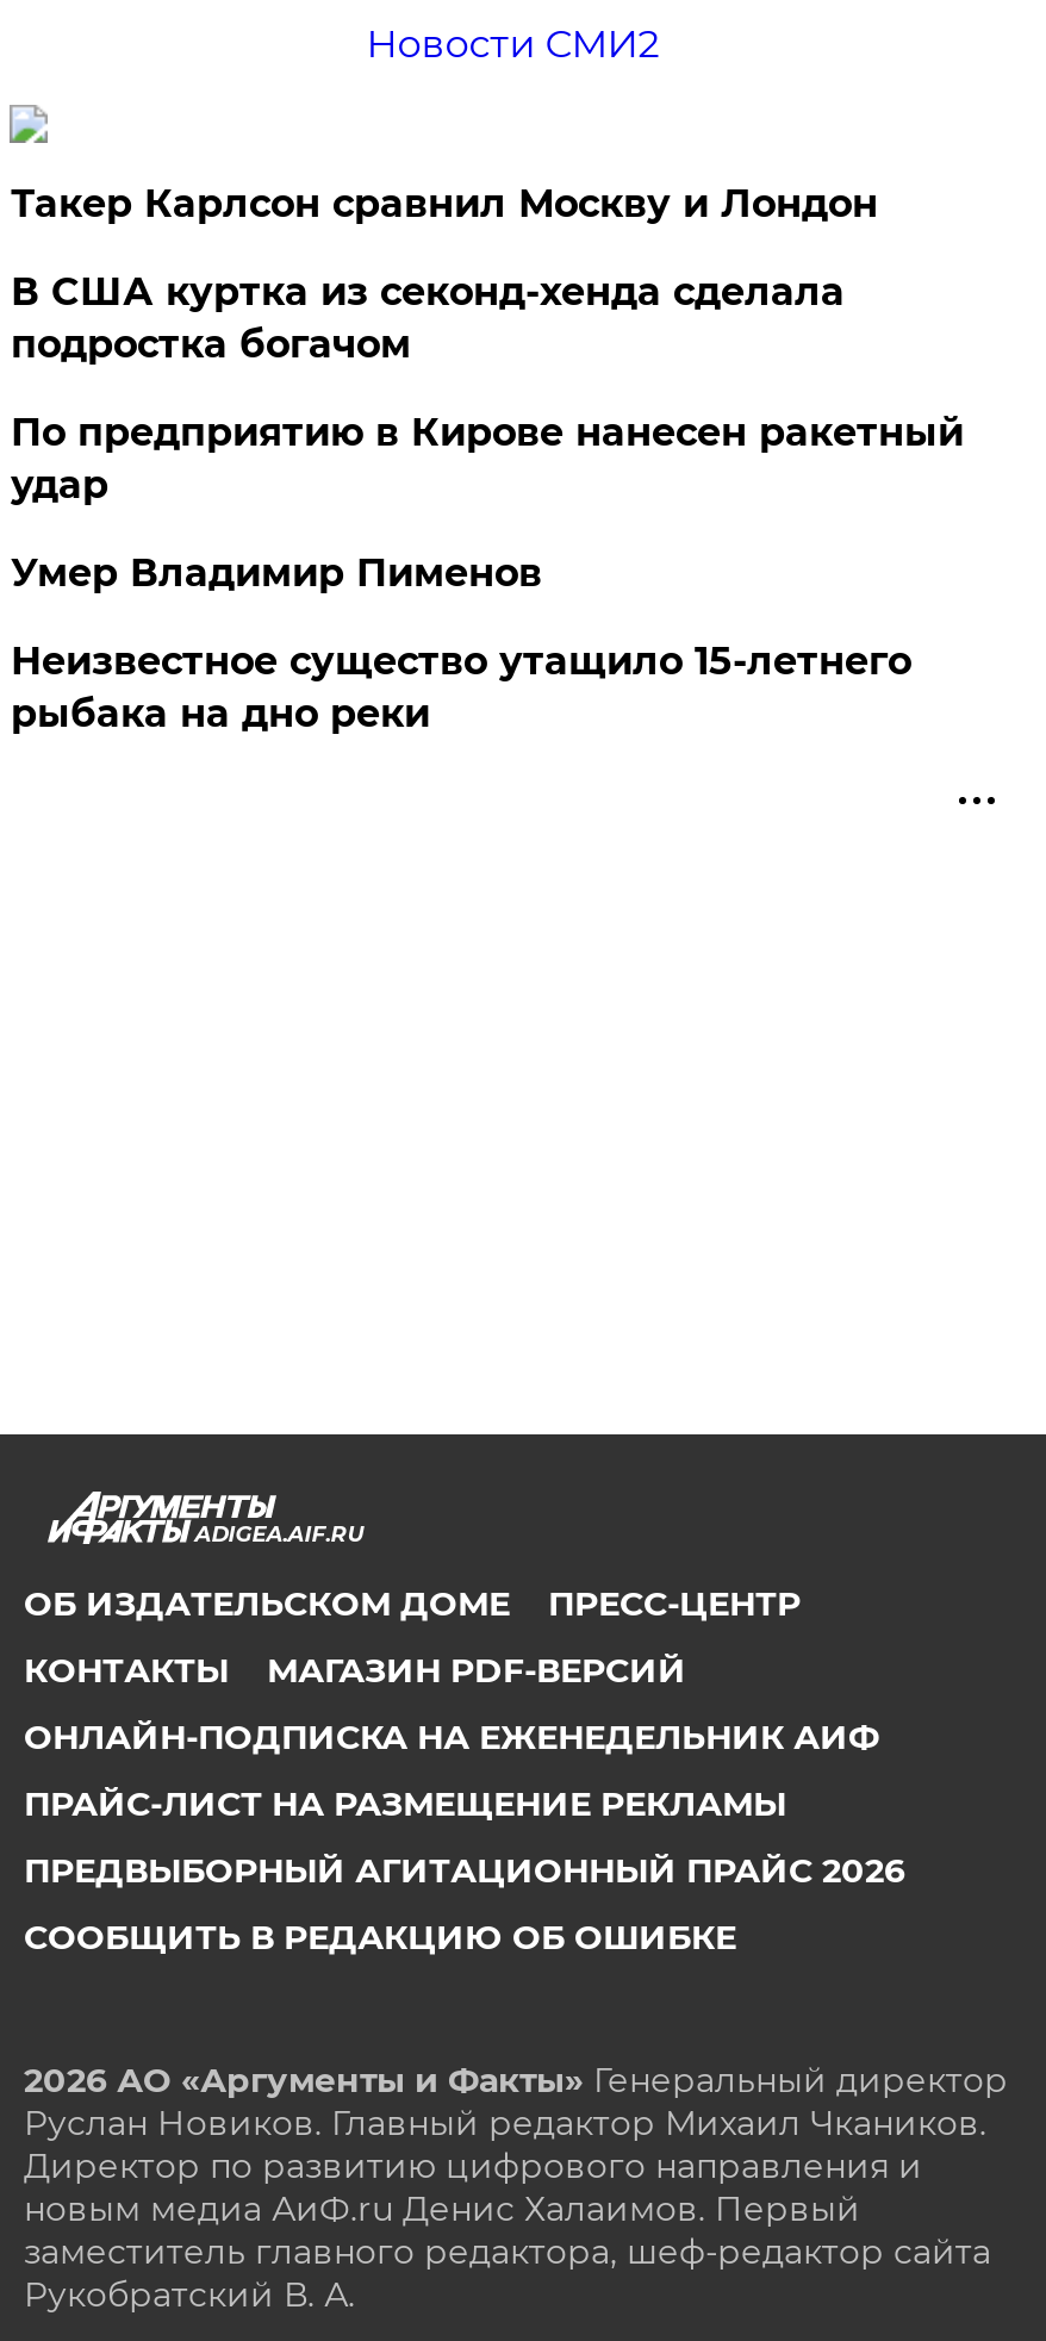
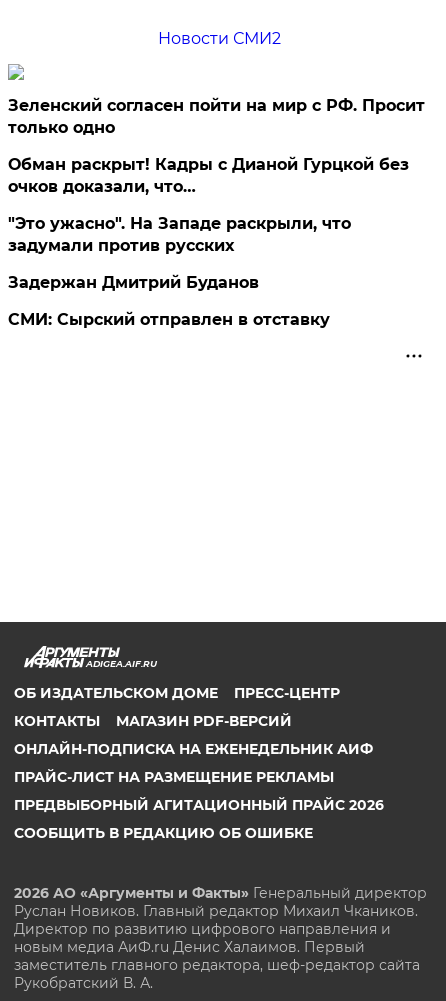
- Такер Карлсон сравнил Москву и Лондон
+ Зеленский согласен пойти на мир с РФ. Просит
+ только одно

- В США куртка из секонд-хенда сделала
- подростка богачом
+ Обман раскрыт! Кадры с Дианой Гурцкой без
+ очков доказали, что…

- По предприятию в Кирове нанесен ракетный
- удар
+ "Это ужасно". На Западе раскрыли, что
+ задумали против русских

- Умер Владимир Пименов
+ Задержан Дмитрий Буданов

- Неизвестное существо утащило 15-летнего
- рыбака на дно реки
+ СМИ: Сырский отправлен в отставку
